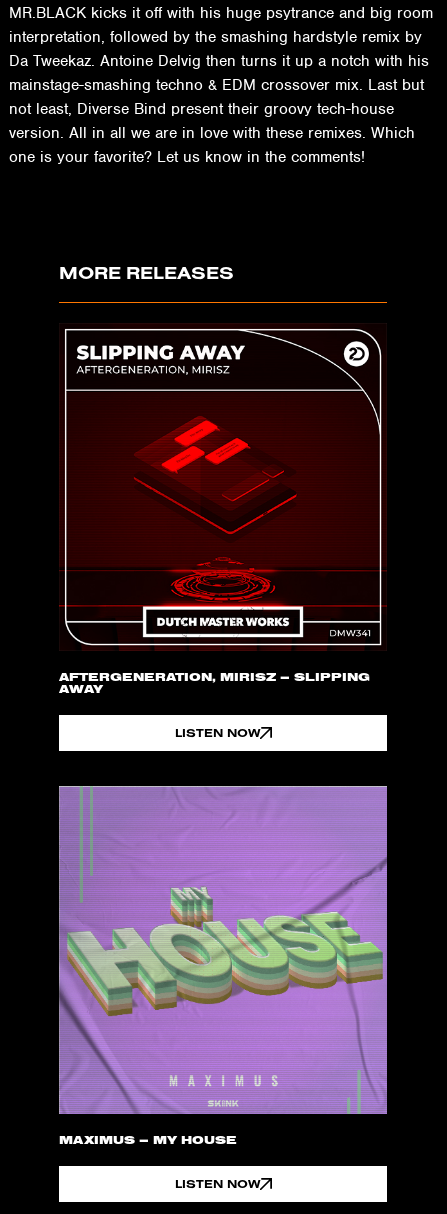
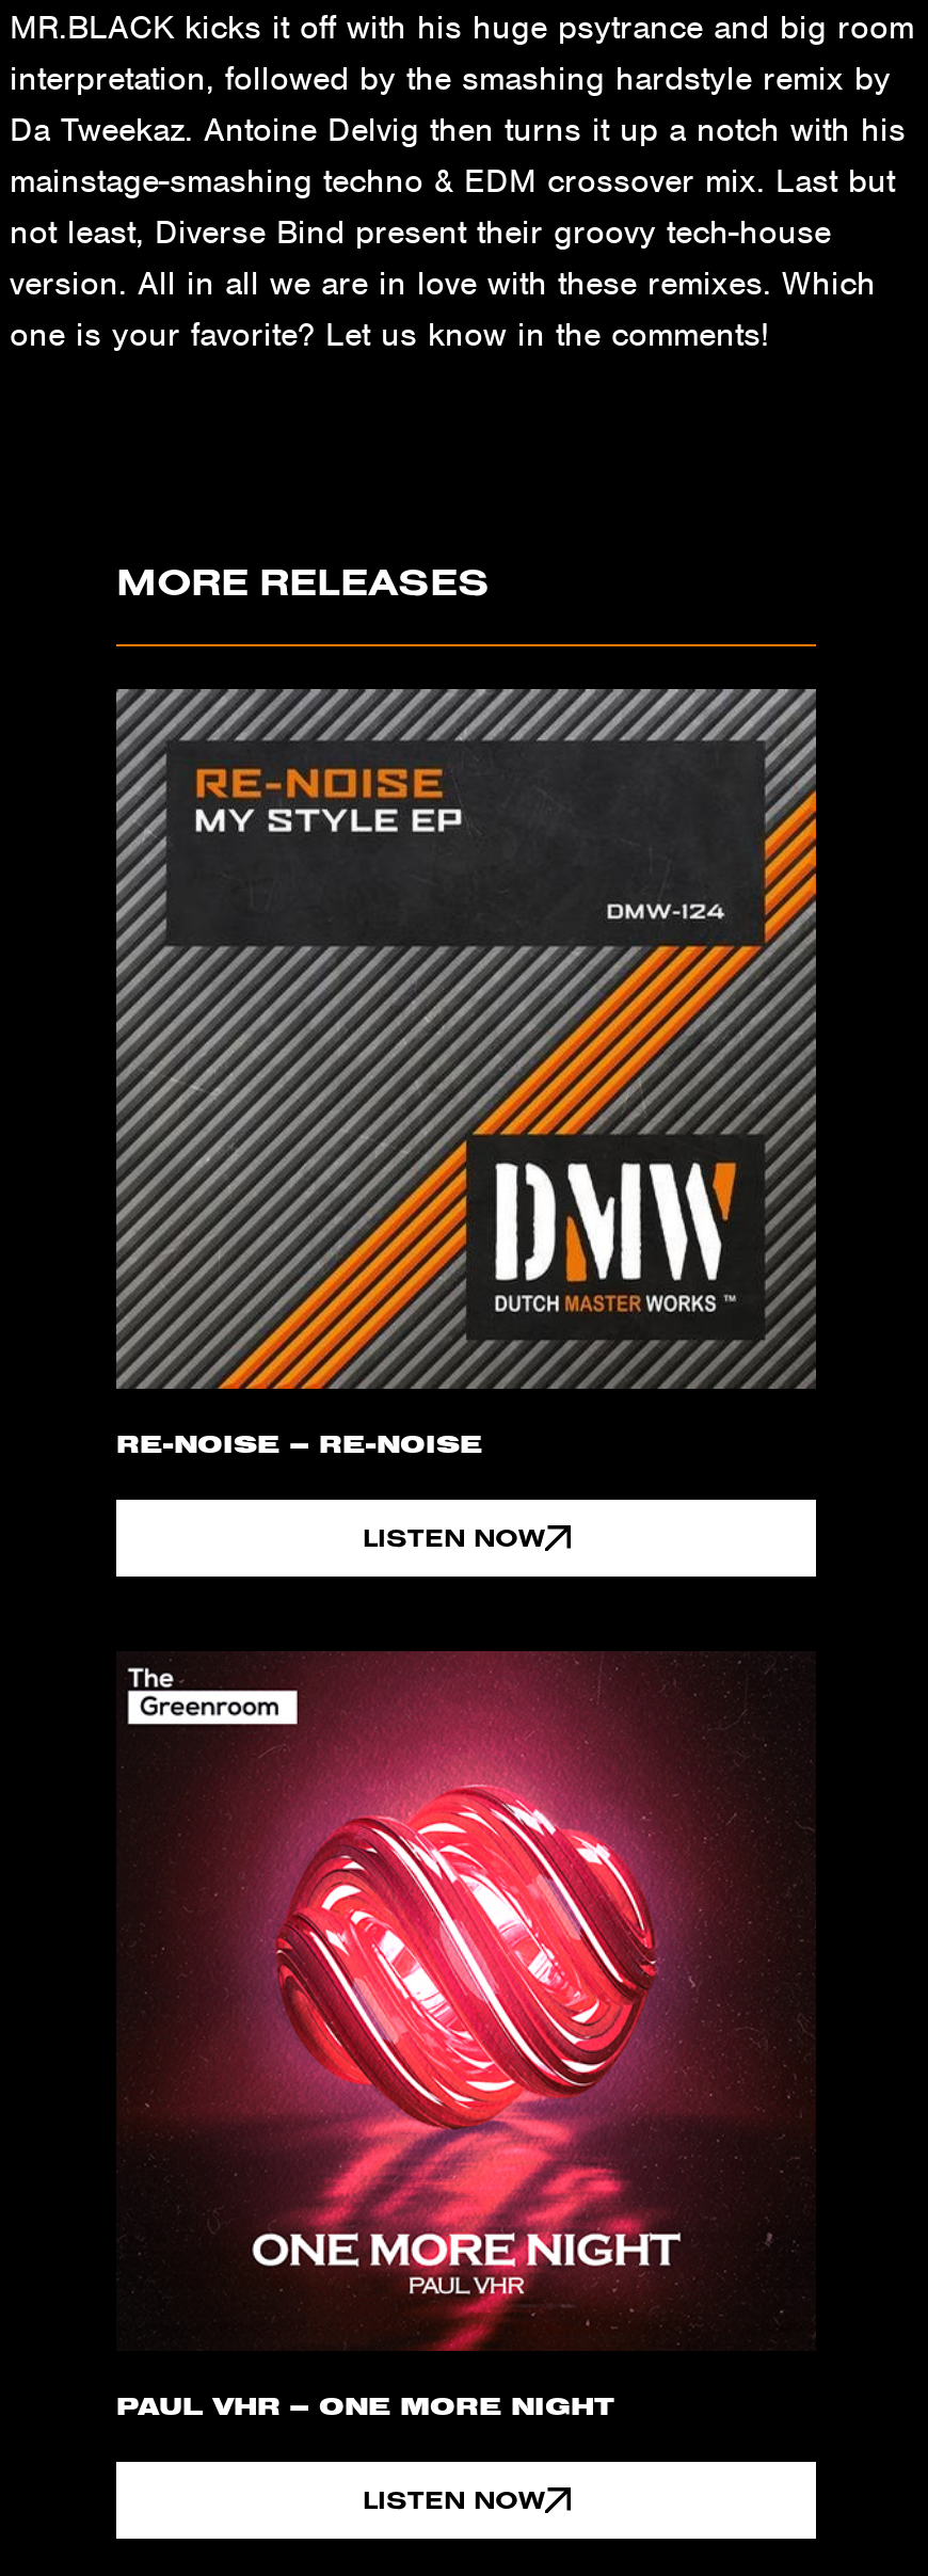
- [image]
- AFTERGENERATION, MIRISZ – SLIPPING
- AWAY
+ [image]
+ RE-NOISE – RE-NOISE

- [image]
- MAXIMUS – MY HOUSE
+ [image]
+ PAUL VHR – ONE MORE NIGHT
